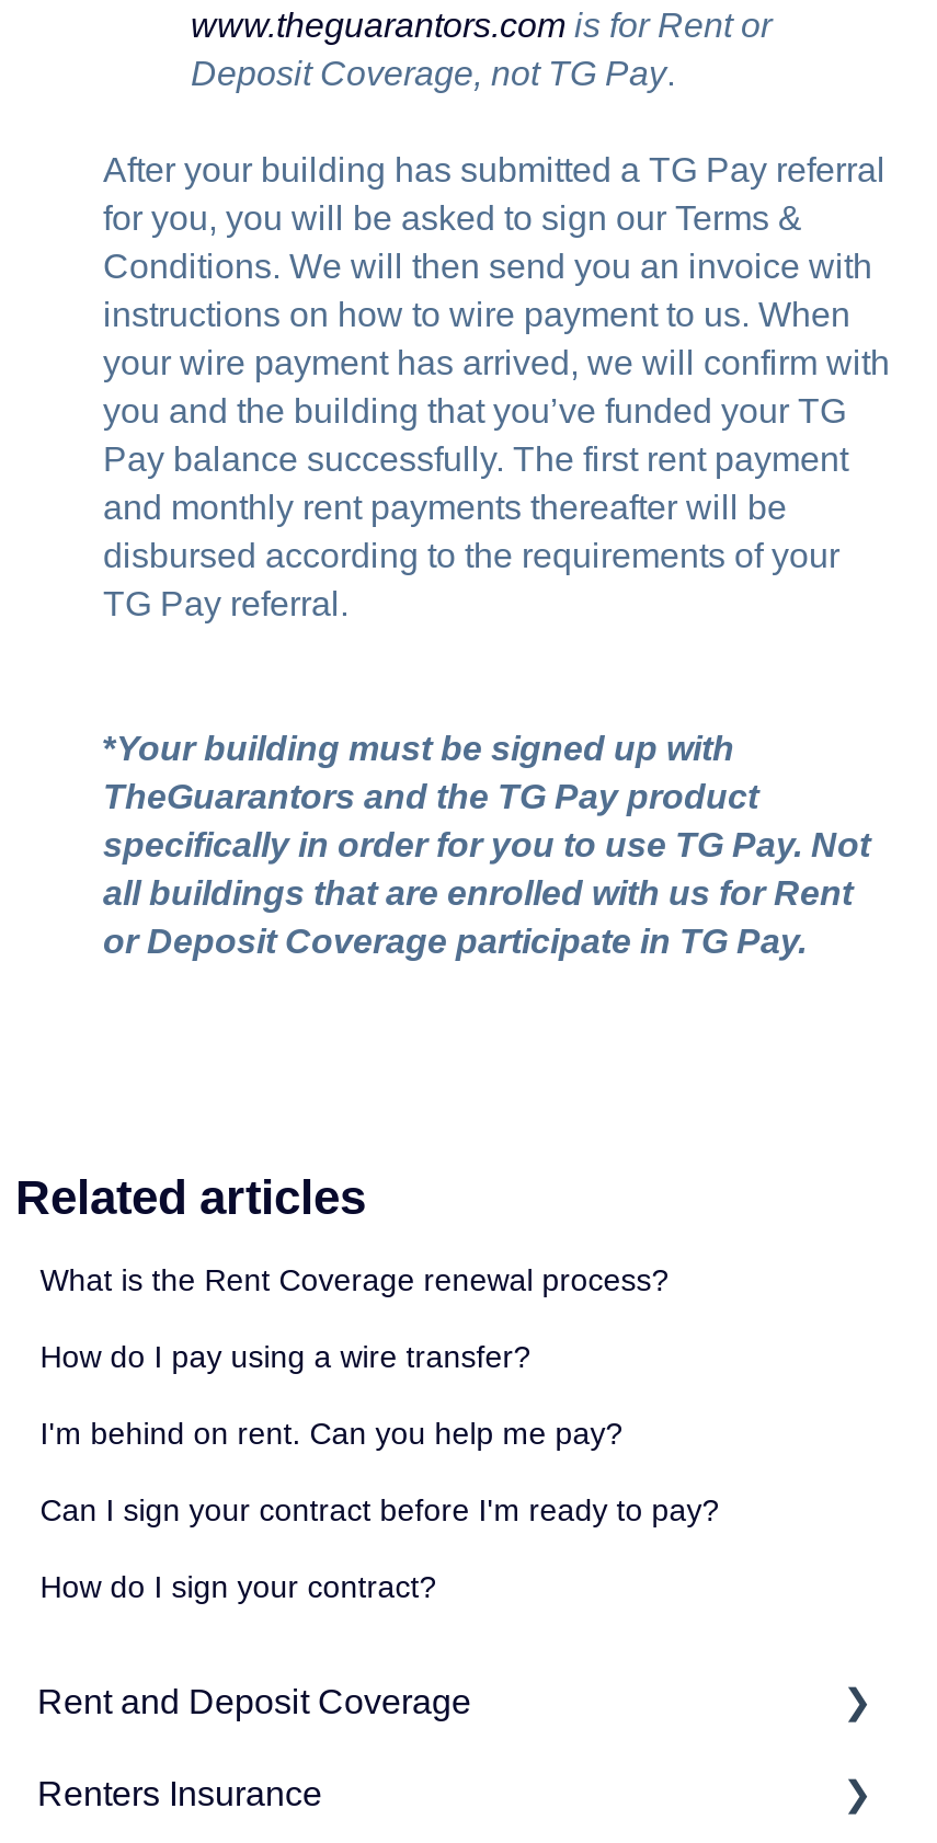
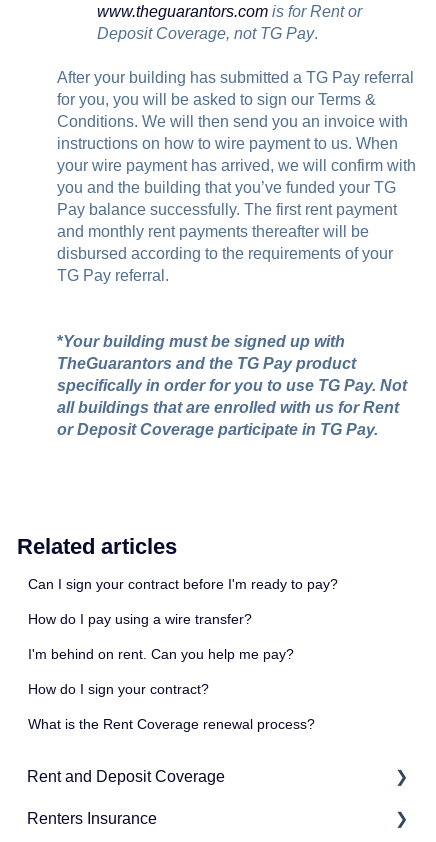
moved down: What is the Rent Coverage renewal process?

moved up: Can I sign your contract before I'm ready to pay?

moved up: How do I sign your contract?
